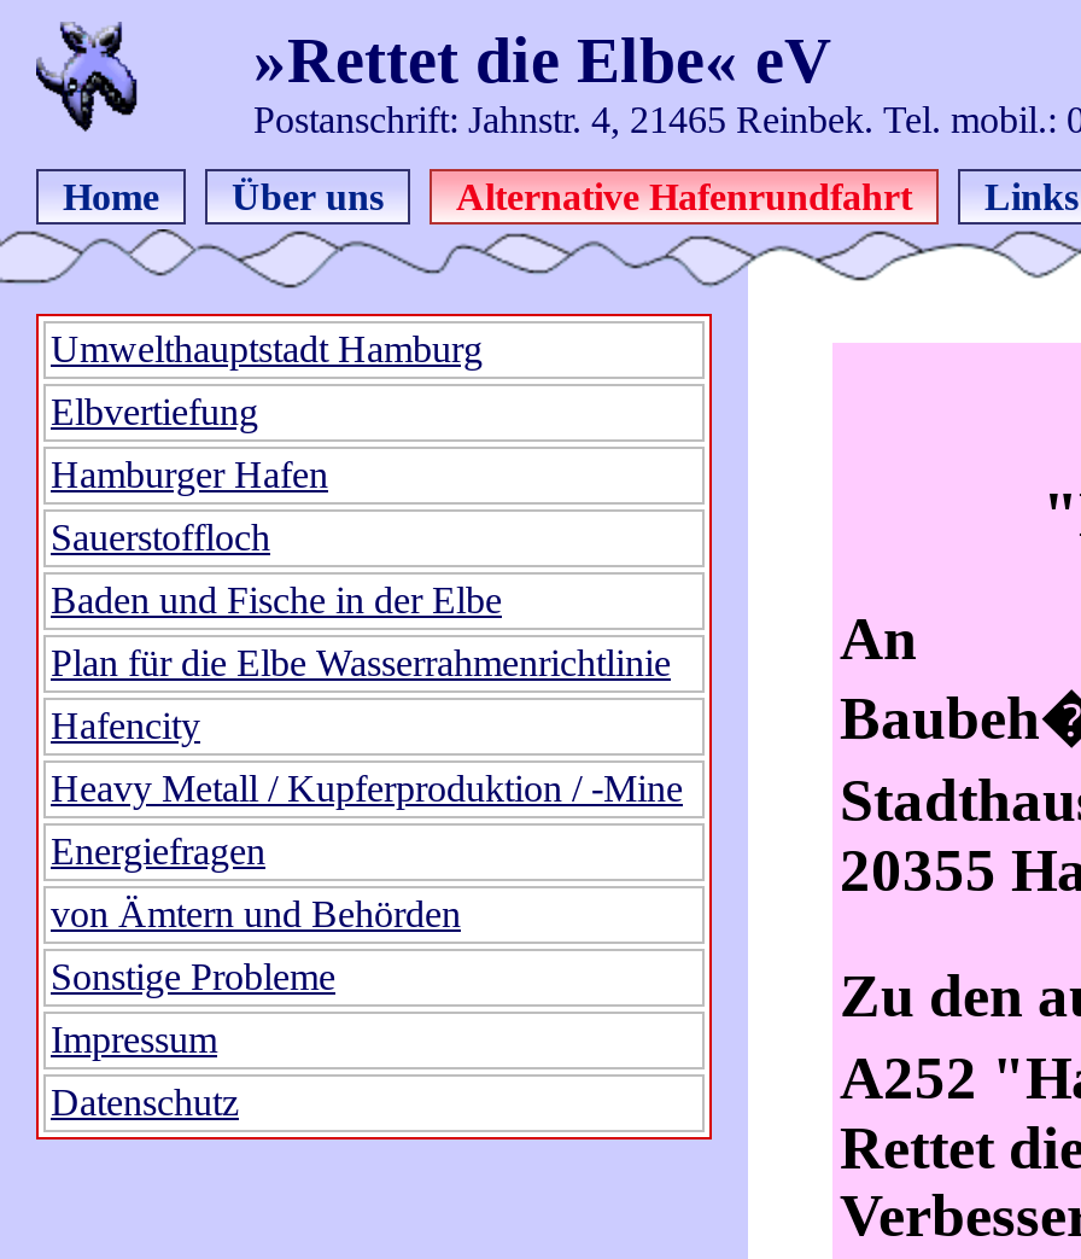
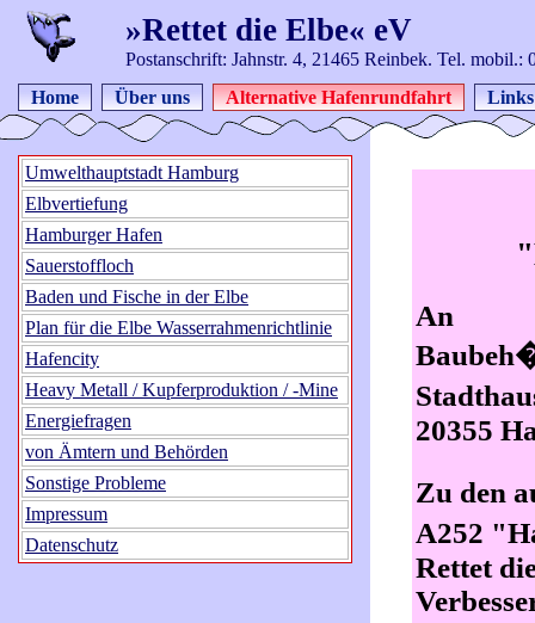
- [image]
+ [image]
